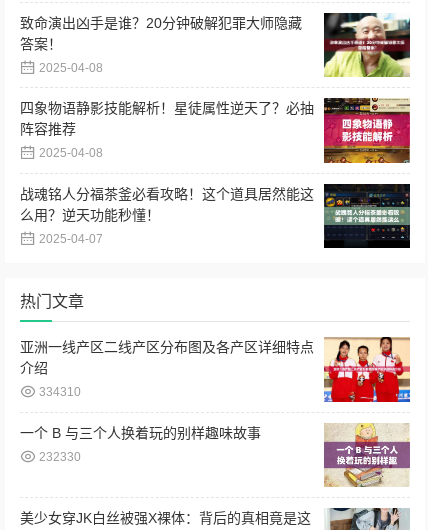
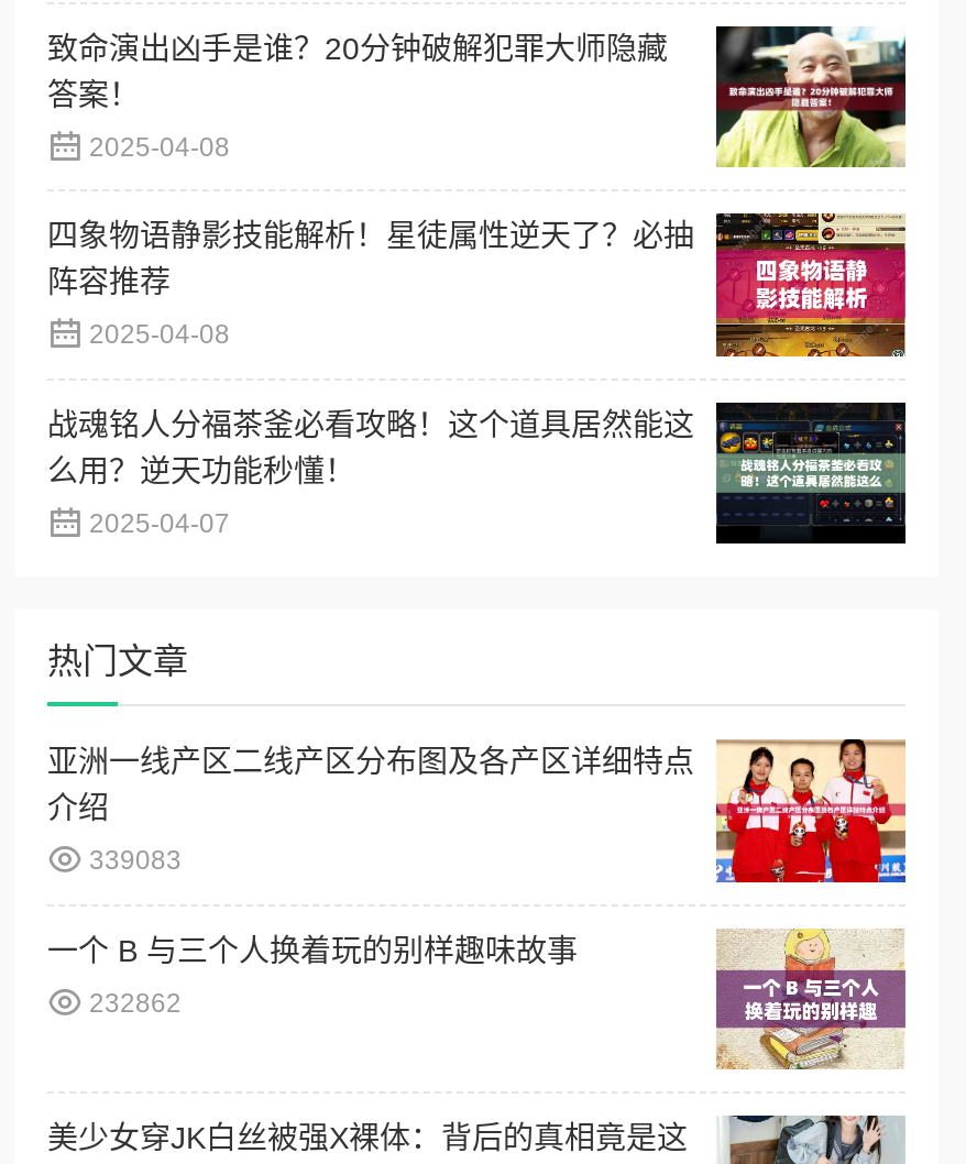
- 334310
+ 339083

- 232330
+ 232862
